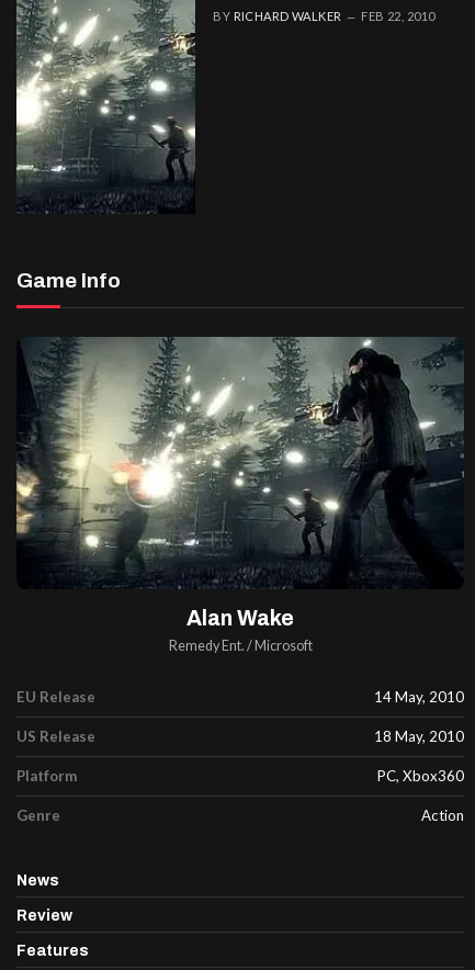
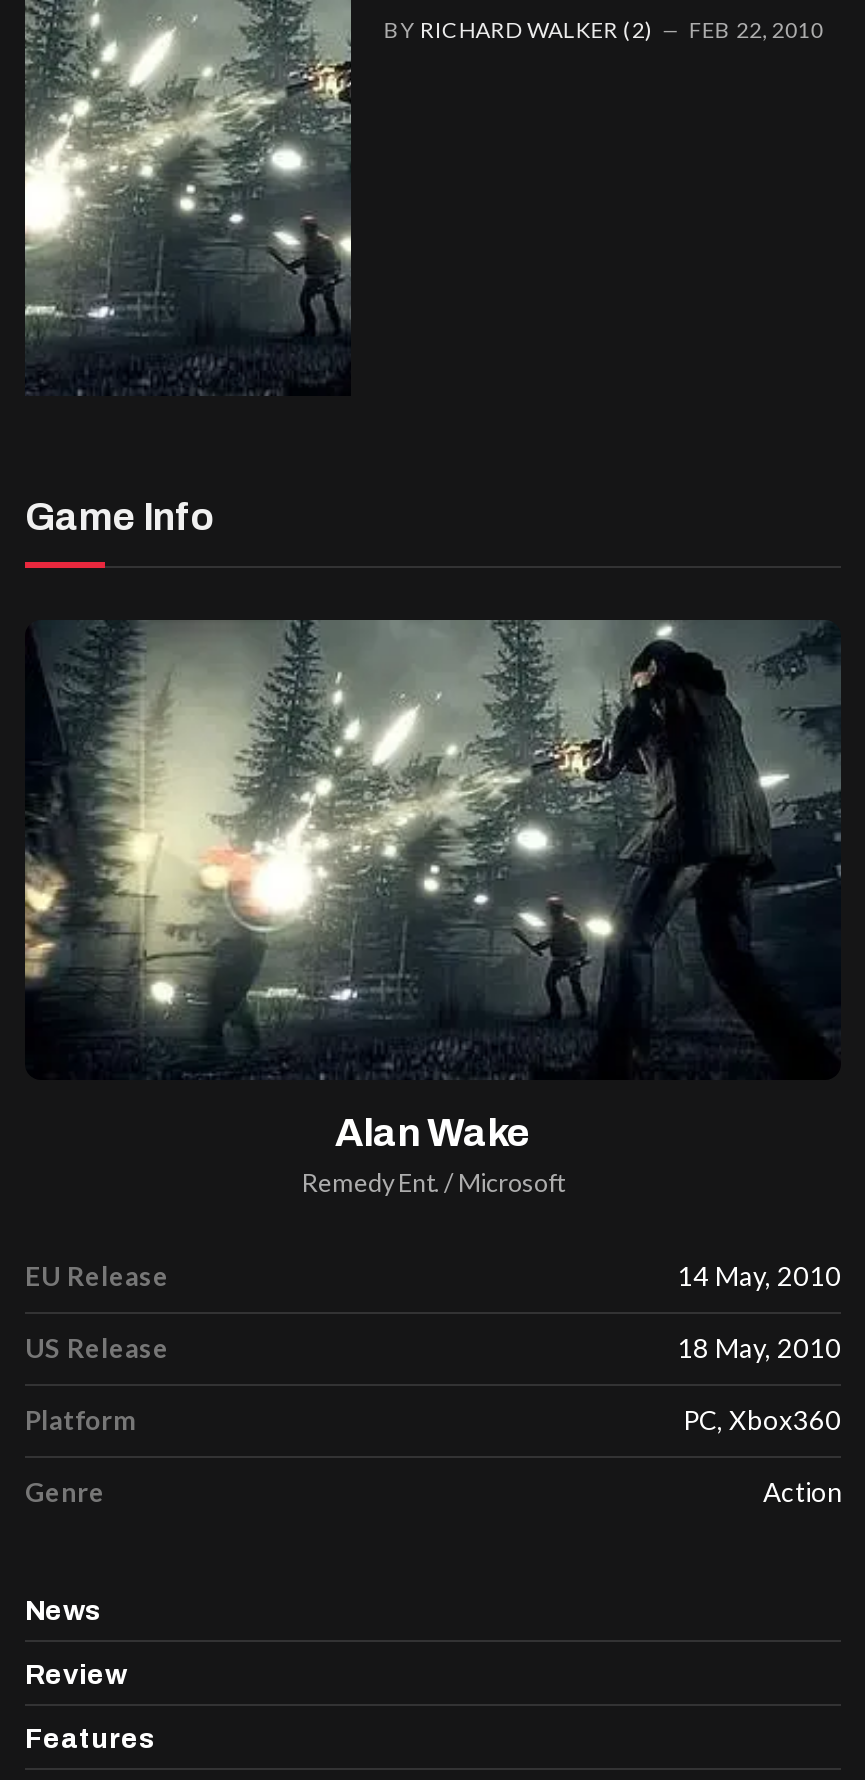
- BY RICHARD WALKER
+ BY RICHARD WALKER (2)
